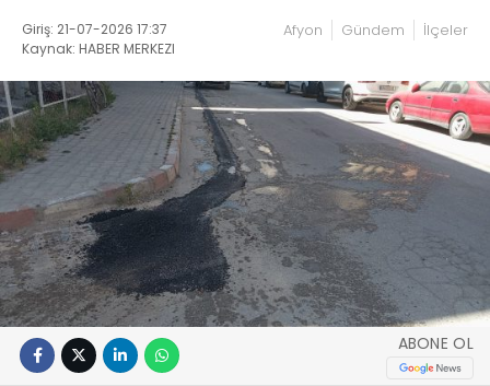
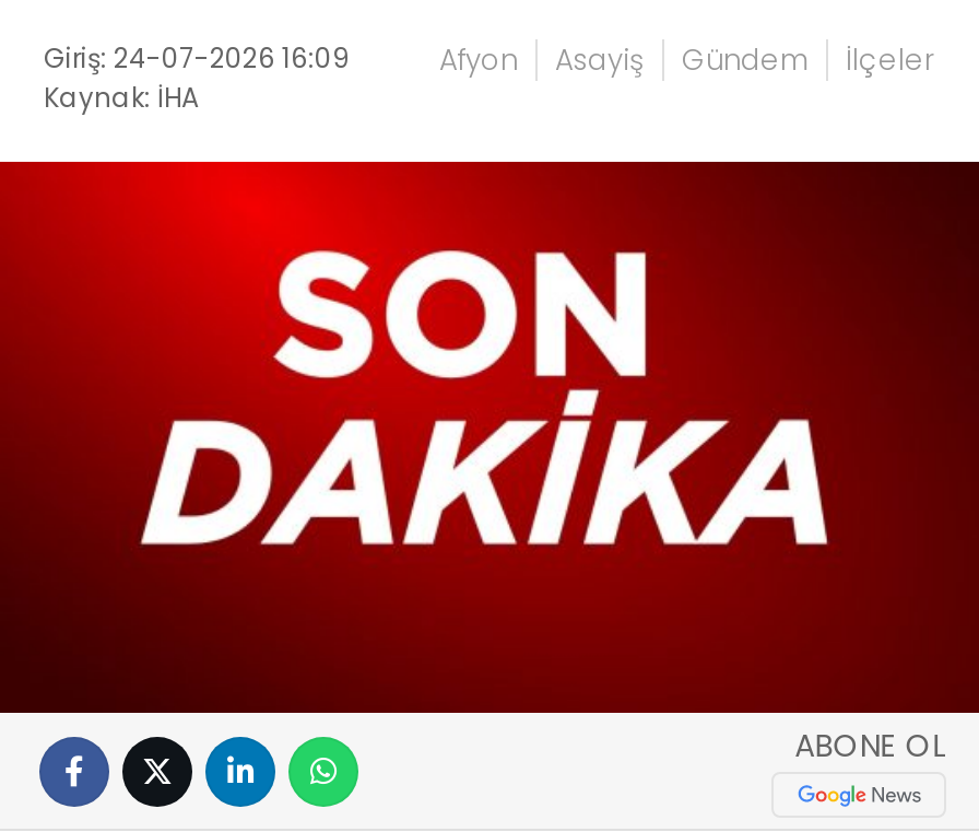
- Giriş: 21-07-2026 17:37
- Kaynak: HABER MERKEZI
+ Giriş: 24-07-2026 16:09
+ Kaynak: İHA

+ Asayiş

- [image]
+ [image]
